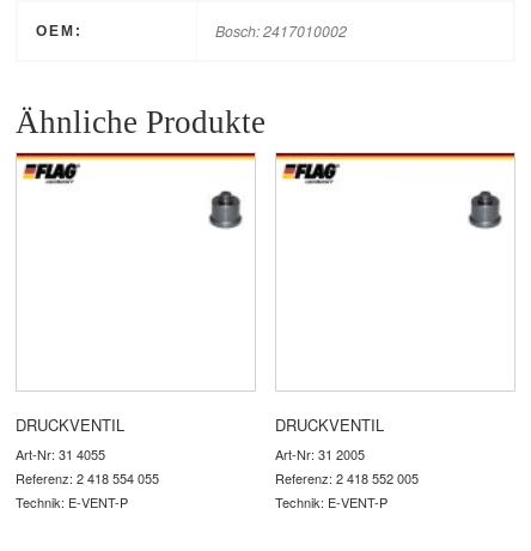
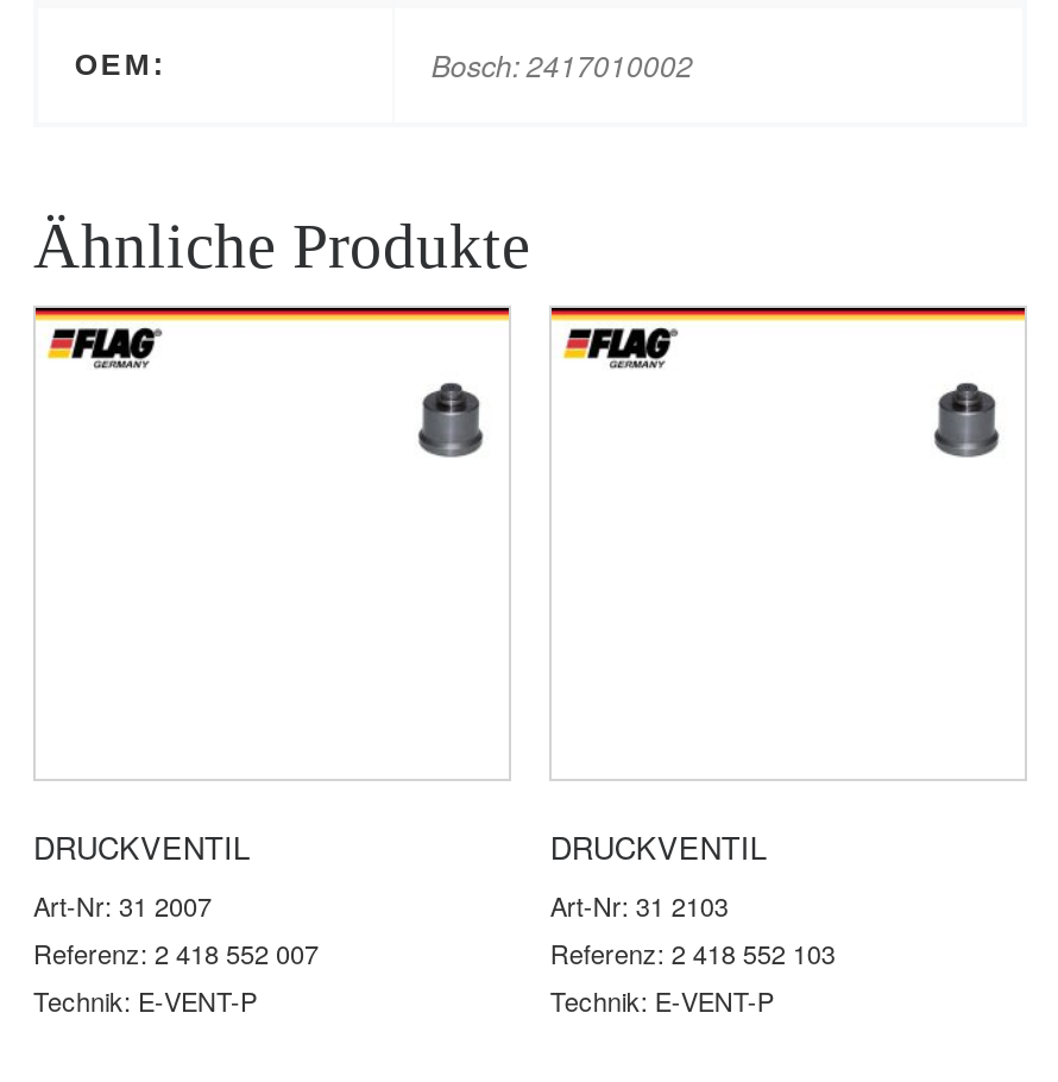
- Art-Nr: 31 4055
+ Art-Nr: 31 2007

- Art-Nr: 31 2005
+ Art-Nr: 31 2103

- Referenz: 2 418 554 055
+ Referenz: 2 418 552 007

- Referenz: 2 418 552 005
+ Referenz: 2 418 552 103
